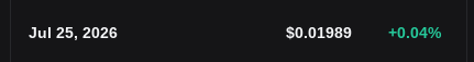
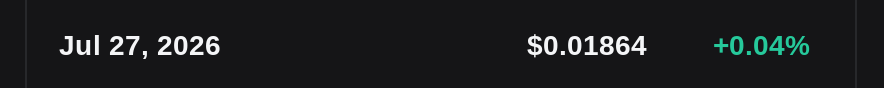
- Jul 25, 2026
+ Jul 27, 2026

- $0.01989
+ $0.01864
